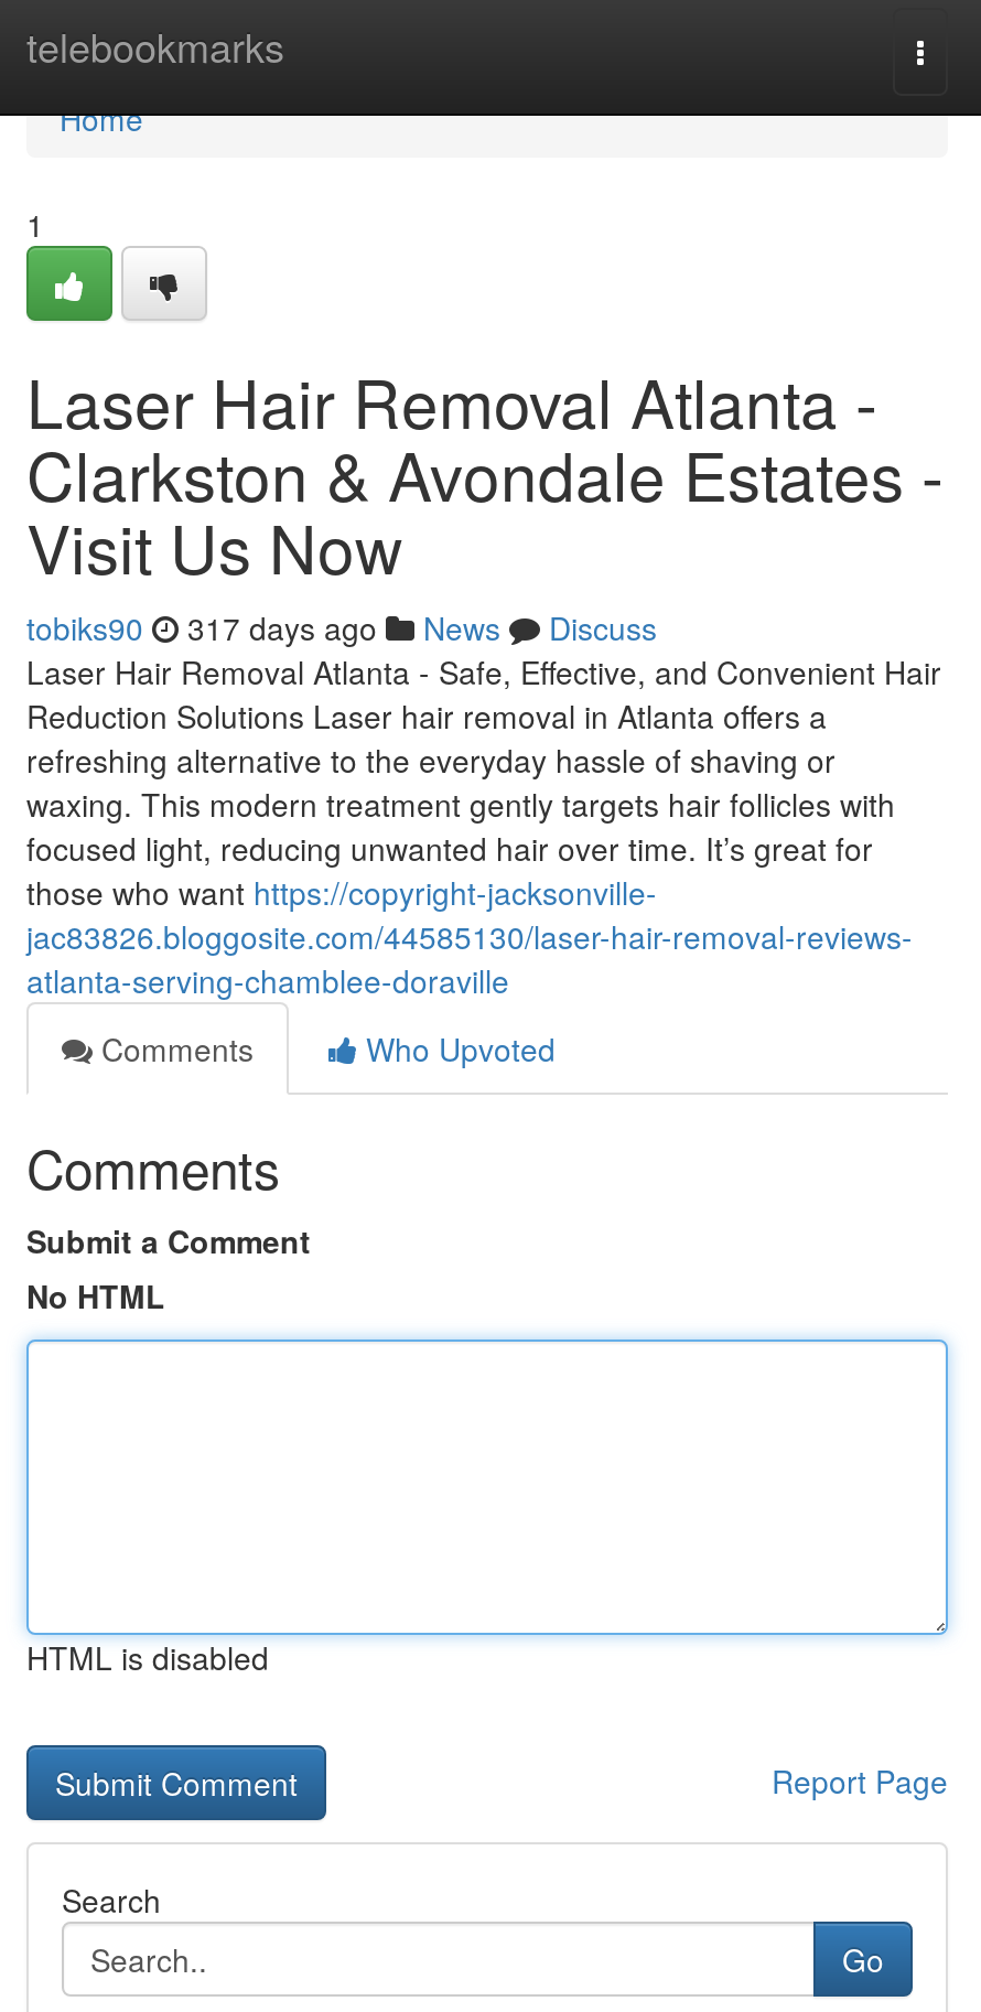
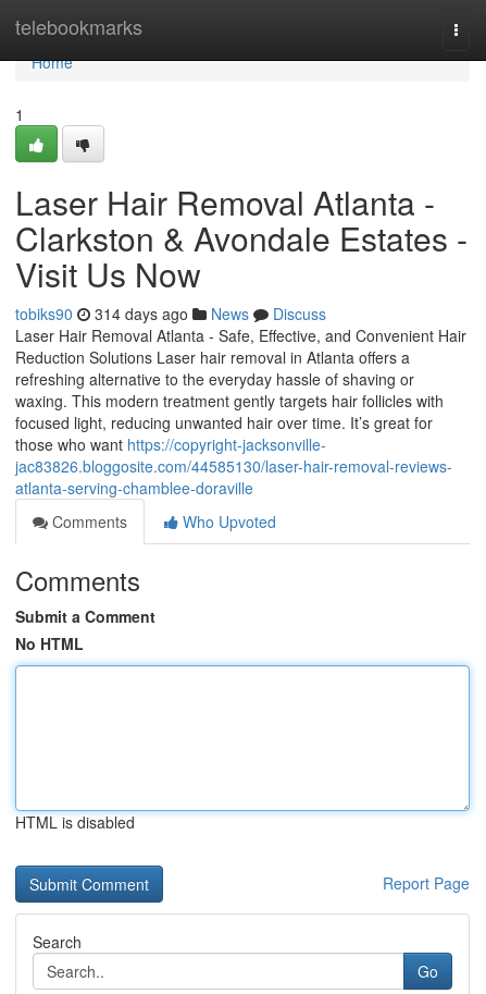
- tobiks90 317 days ago News Discuss
+ tobiks90 314 days ago News Discuss
